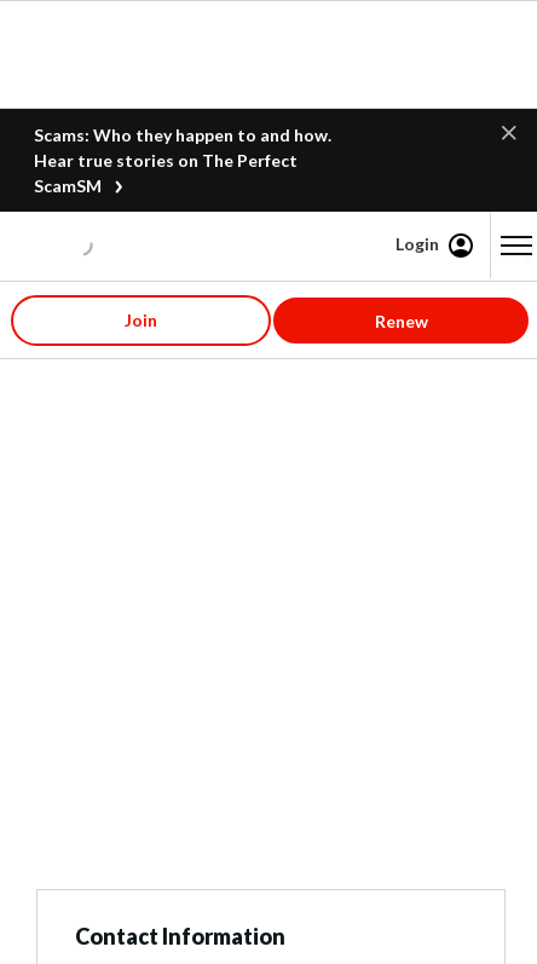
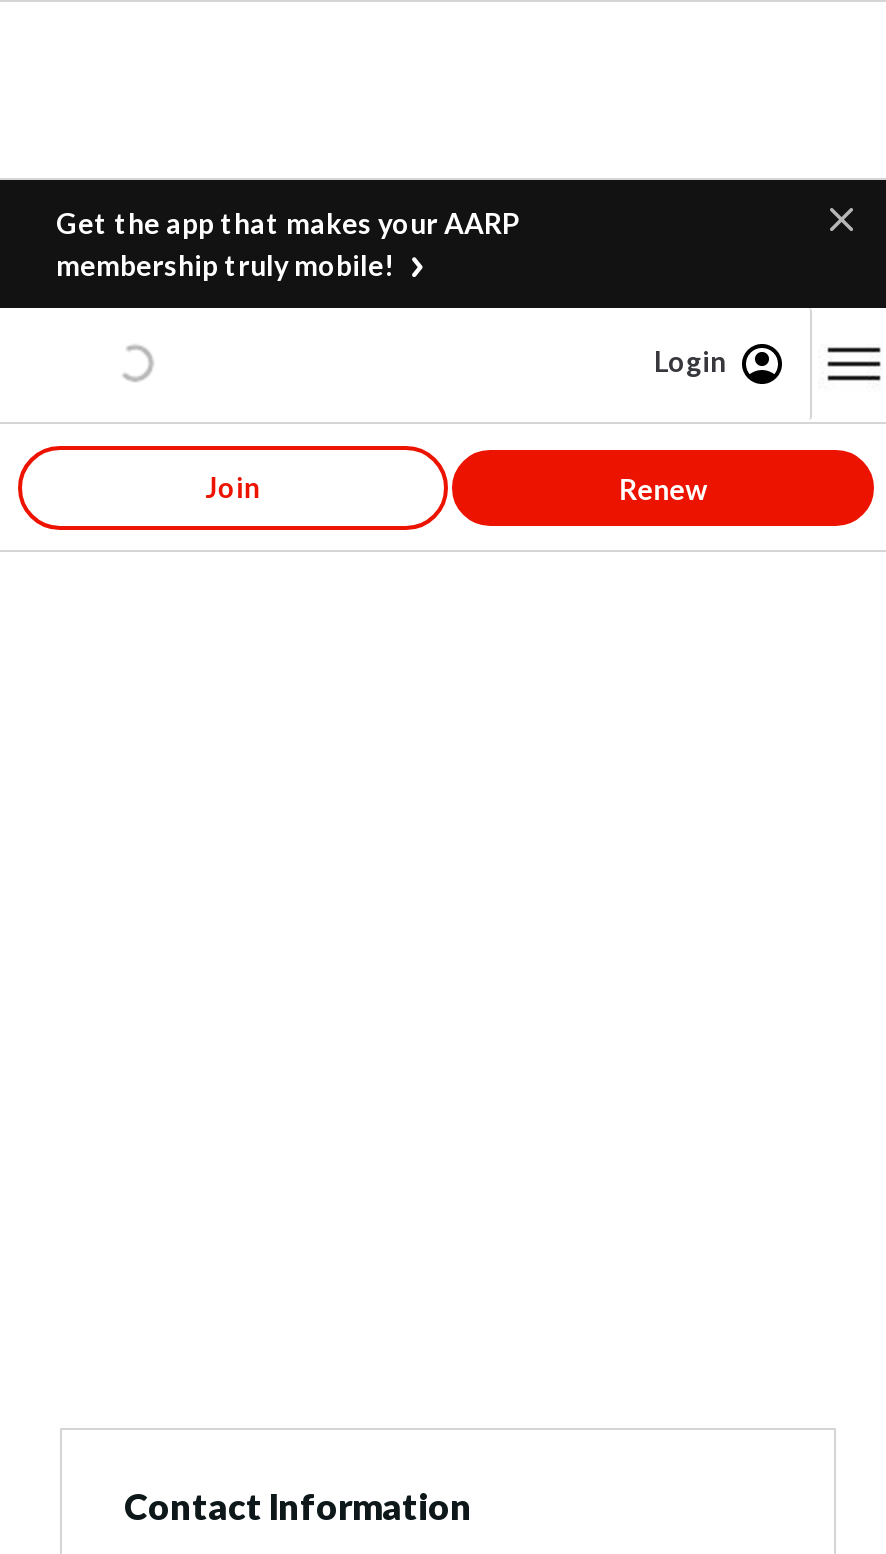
- Scams: Who they happen to and how.
- Hear true stories on The Perfect
- ScamSM
+ Get the app that makes your AARP
+ membership truly mobile!
